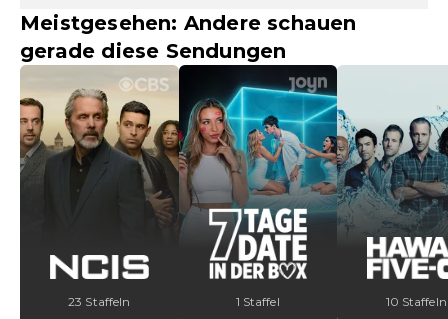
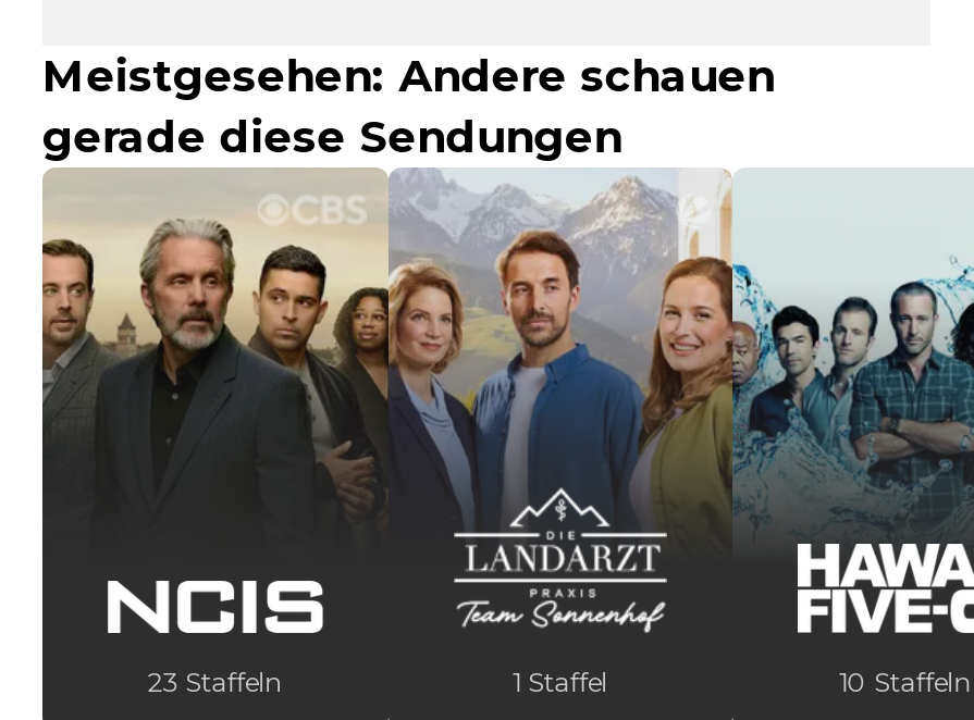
- [image]
+ [image]
